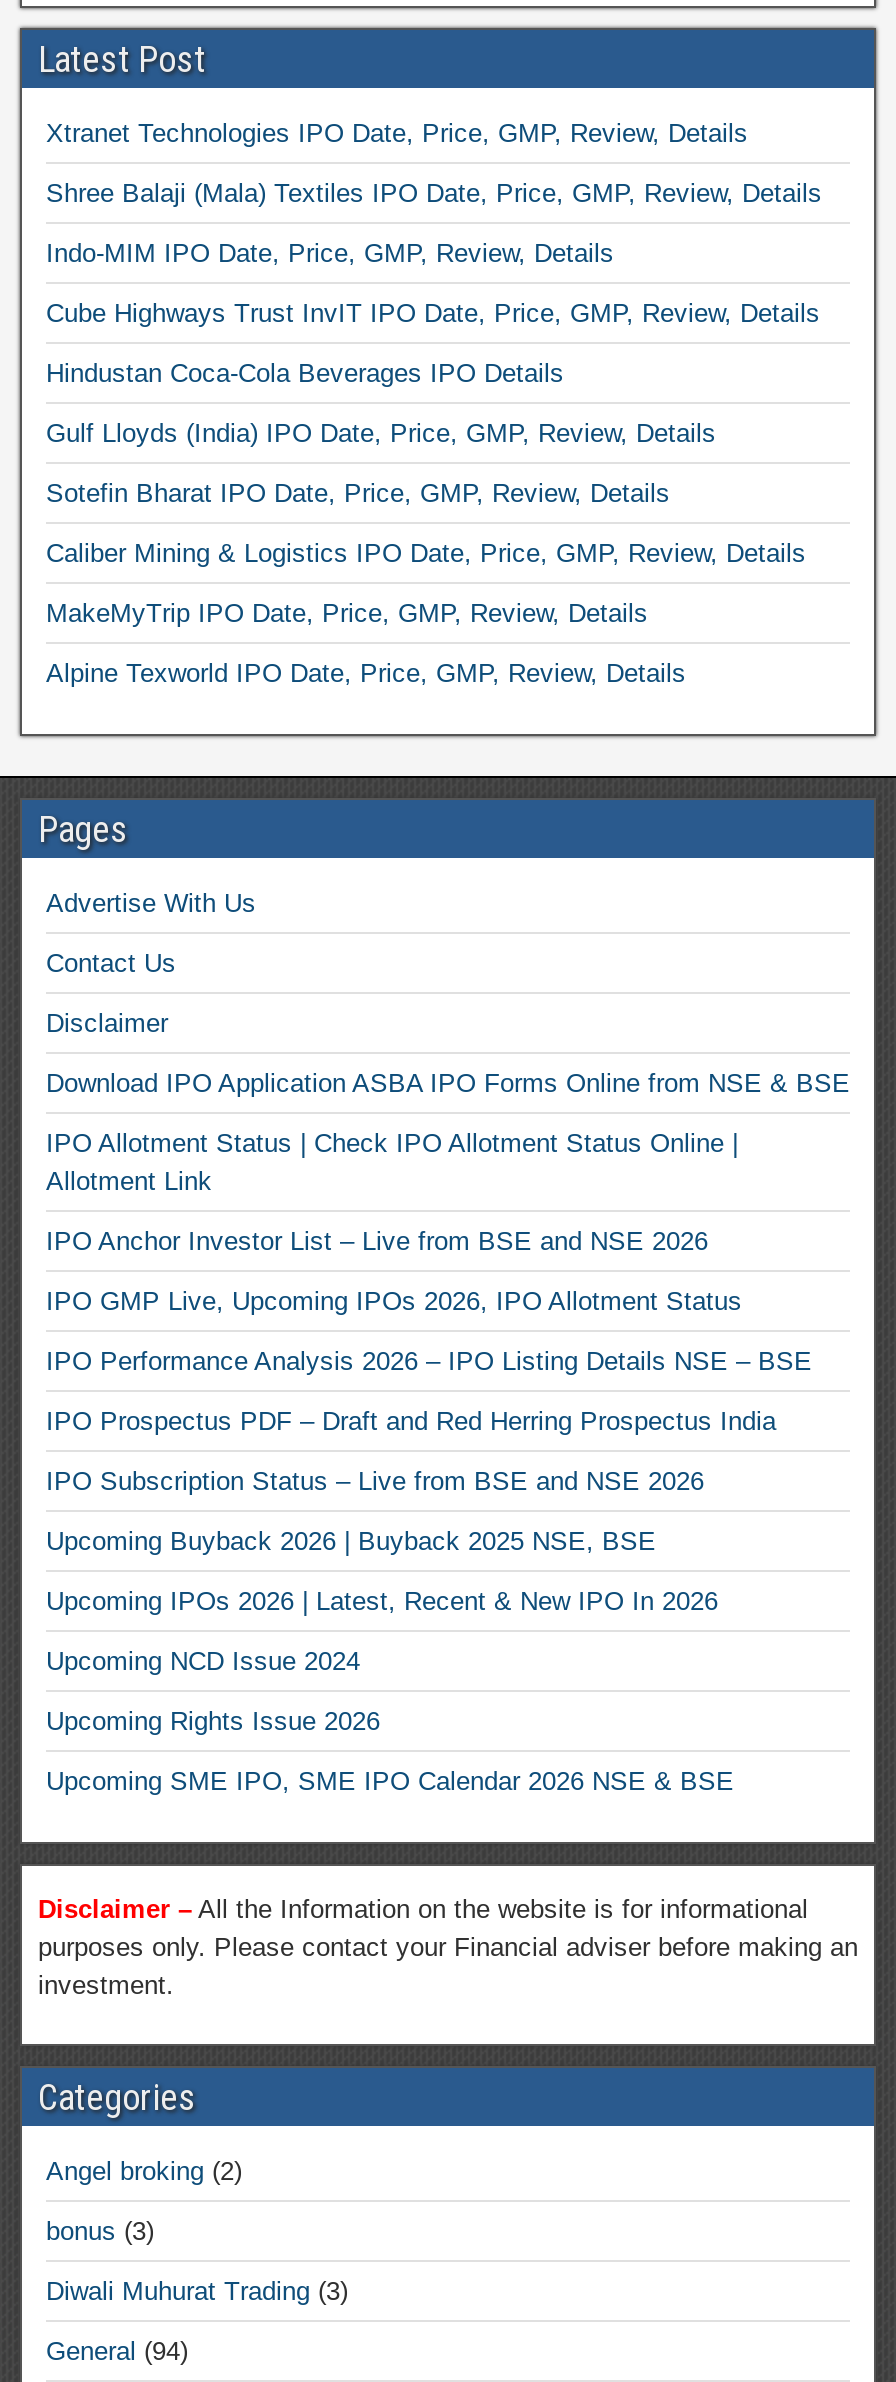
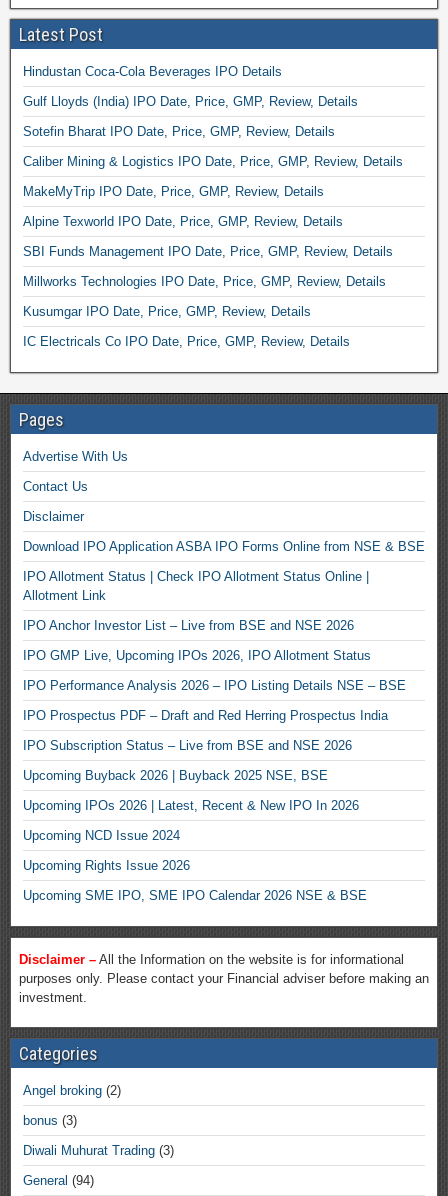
- Xtranet Technologies IPO Date, Price, GMP, Review, Details
- Shree Balaji (Mala) Textiles IPO Date, Price, GMP, Review, Details
- Indo-MIM IPO Date, Price, GMP, Review, Details
- Cube Highways Trust InvIT IPO Date, Price, GMP, Review, Details

moved up: Hindustan Coca-Cola Beverages IPO Details | Gulf Lloyds (India) IPO Date, Price, GMP, Review, Details | Sotefin Bharat IPO Date, Price, GMP, Review, Details | Caliber Mining & Logistics IPO Date, Price, GMP, Review, Details | MakeMyTrip IPO Date, Price, GMP, Review, Details | Alpine Texworld IPO Date, Price, GMP, Review, Details

+ SBI Funds Management IPO Date, Price, GMP, Review, Details
+ Millworks Technologies IPO Date, Price, GMP, Review, Details
+ Kusumgar IPO Date, Price, GMP, Review, Details
+ IC Electricals Co IPO Date, Price, GMP, Review, Details
